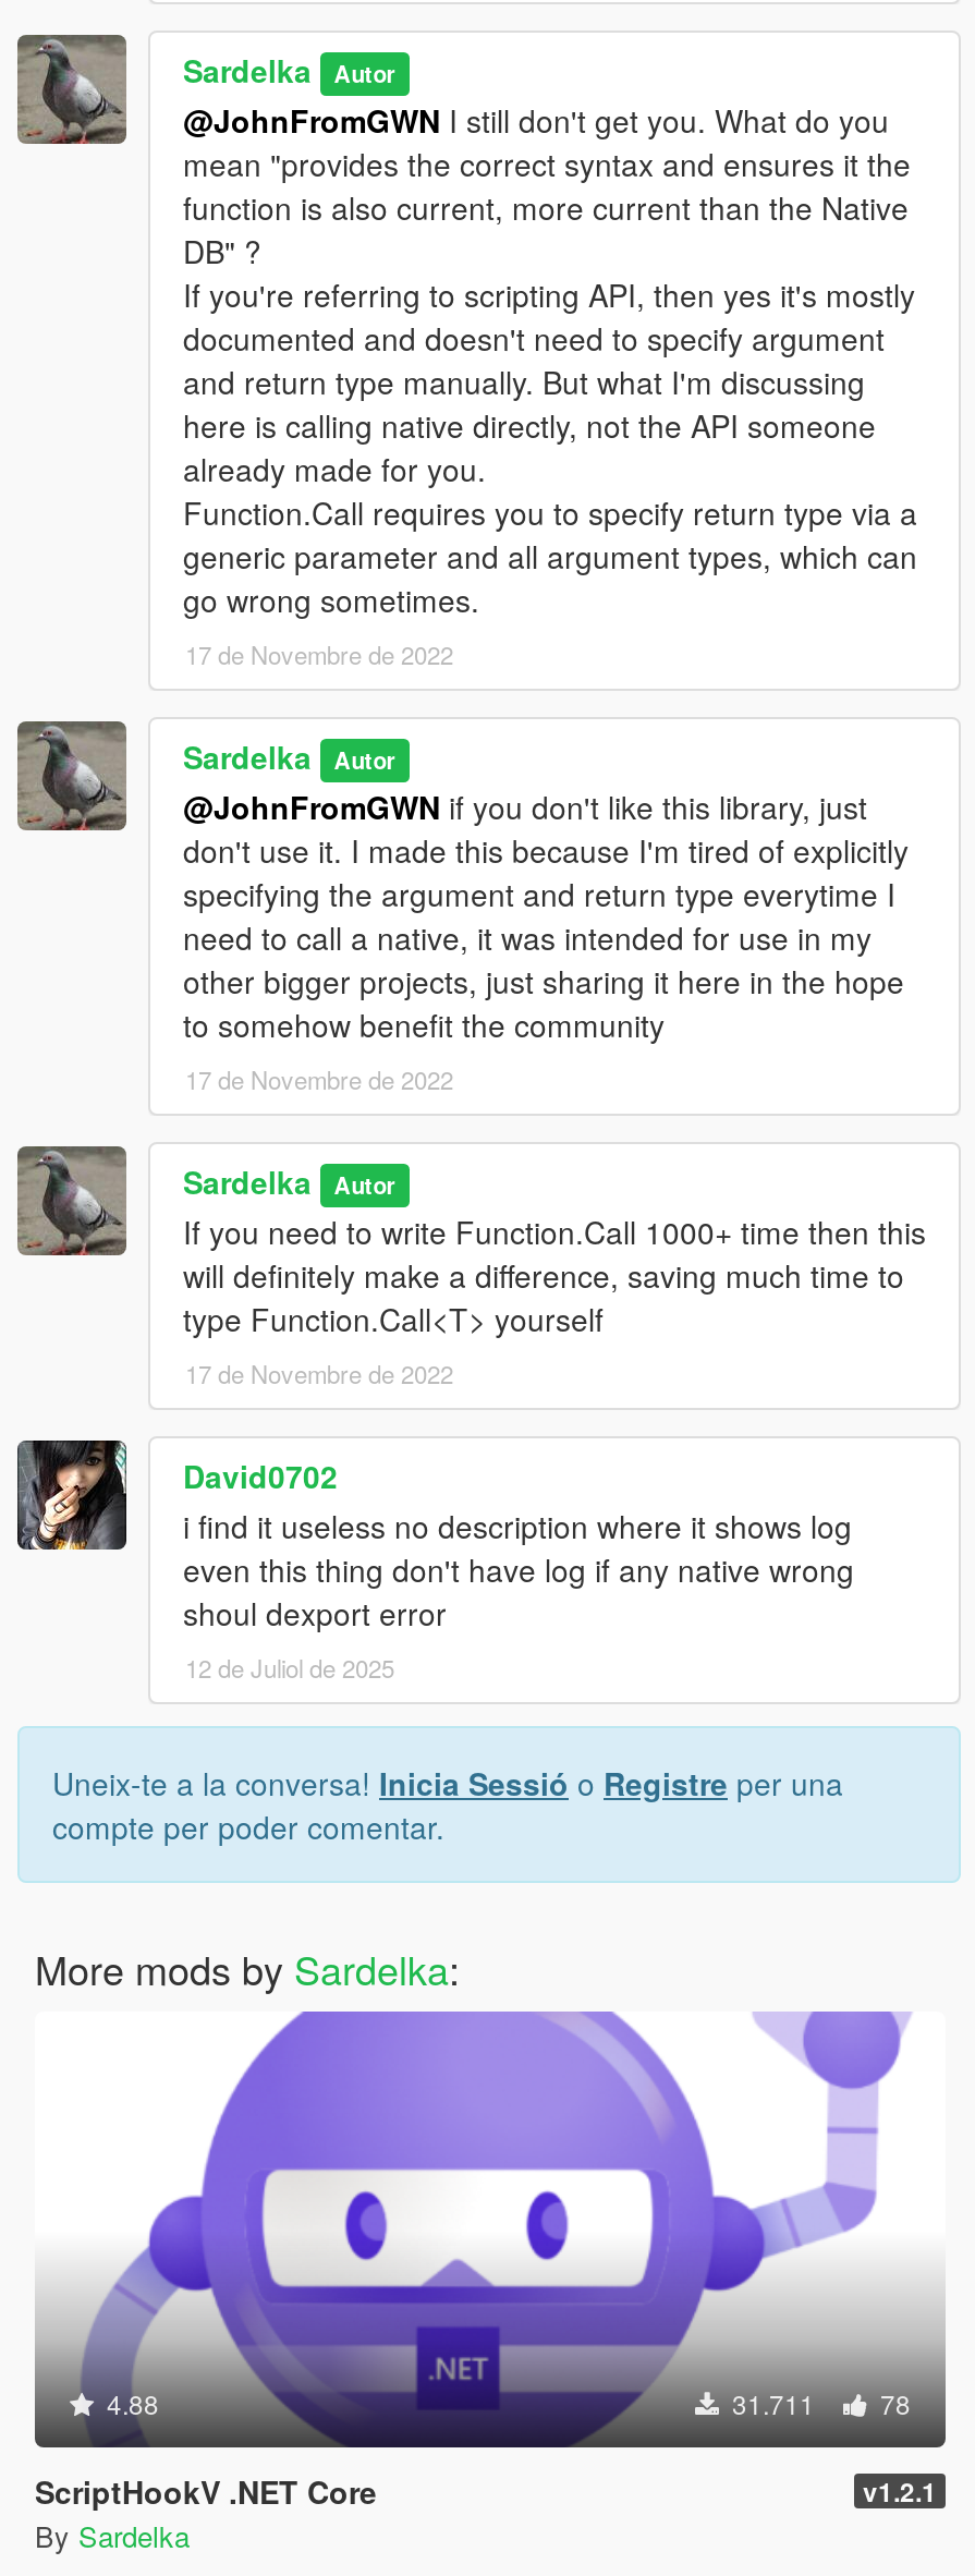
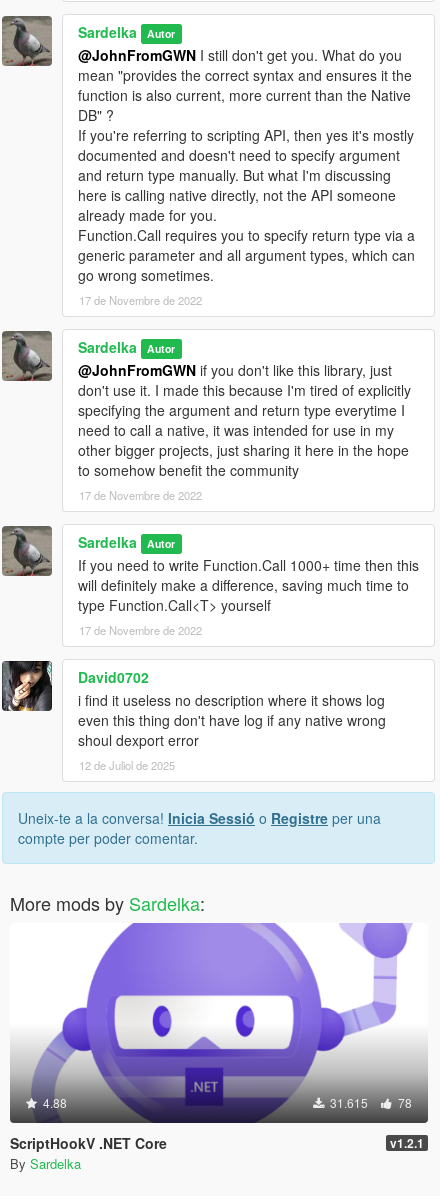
- 31.711 78
+ 31.615 78
